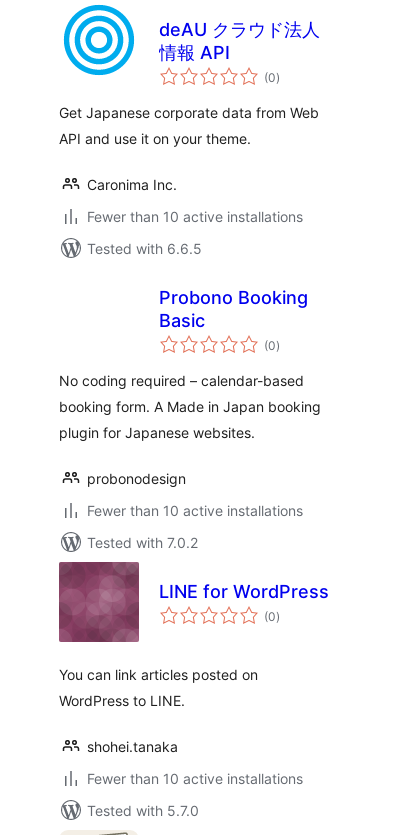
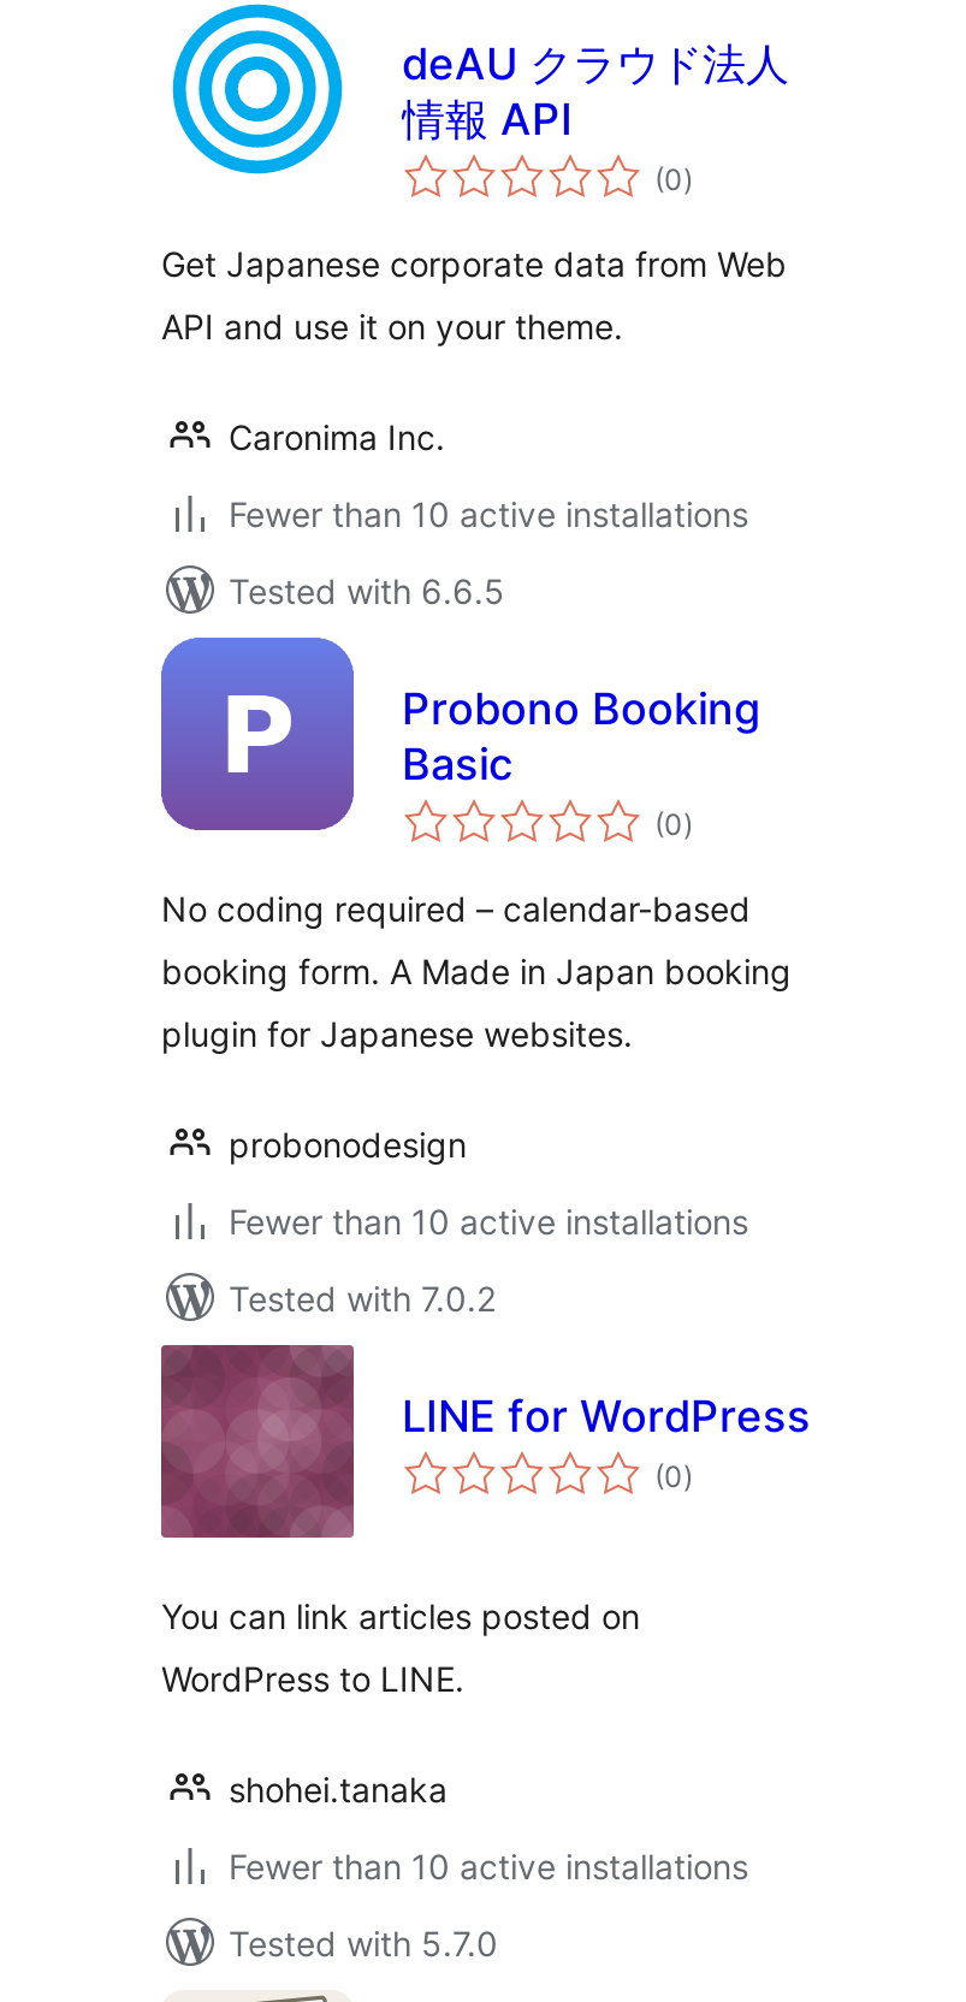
+ [image]
